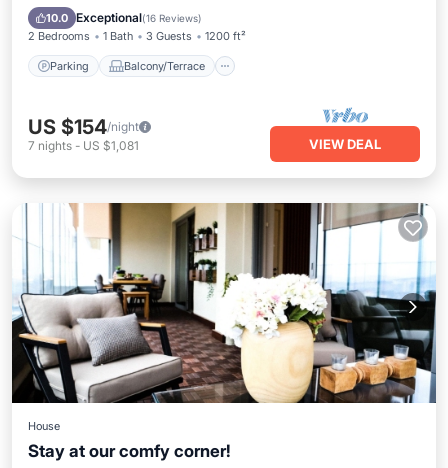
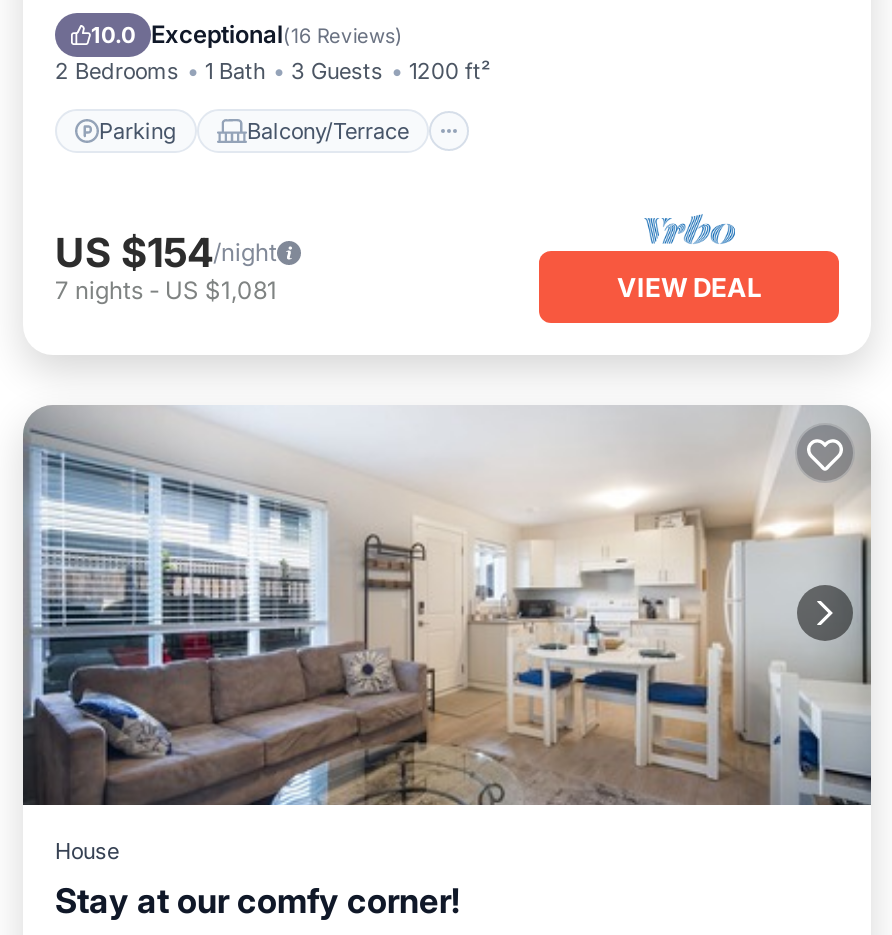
- [image]
+ [image]
